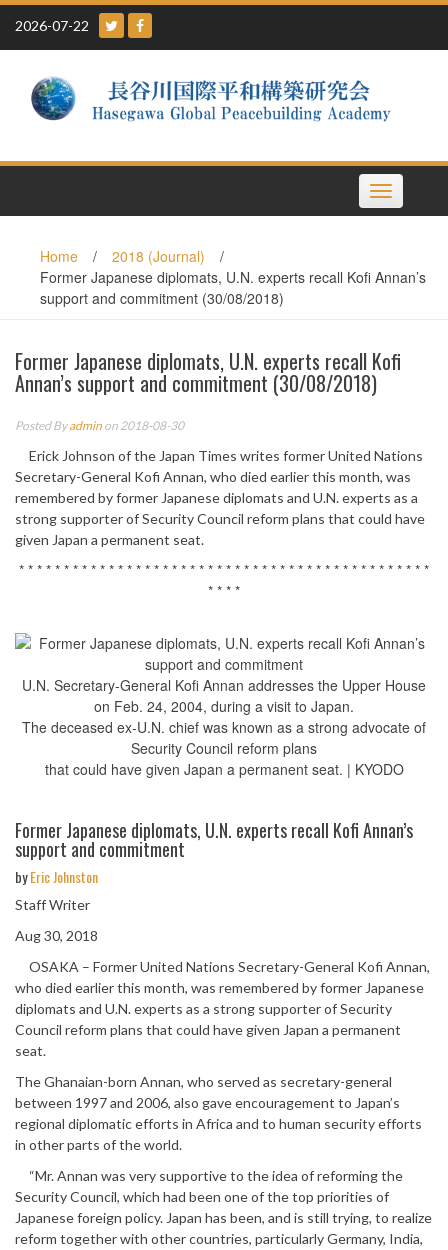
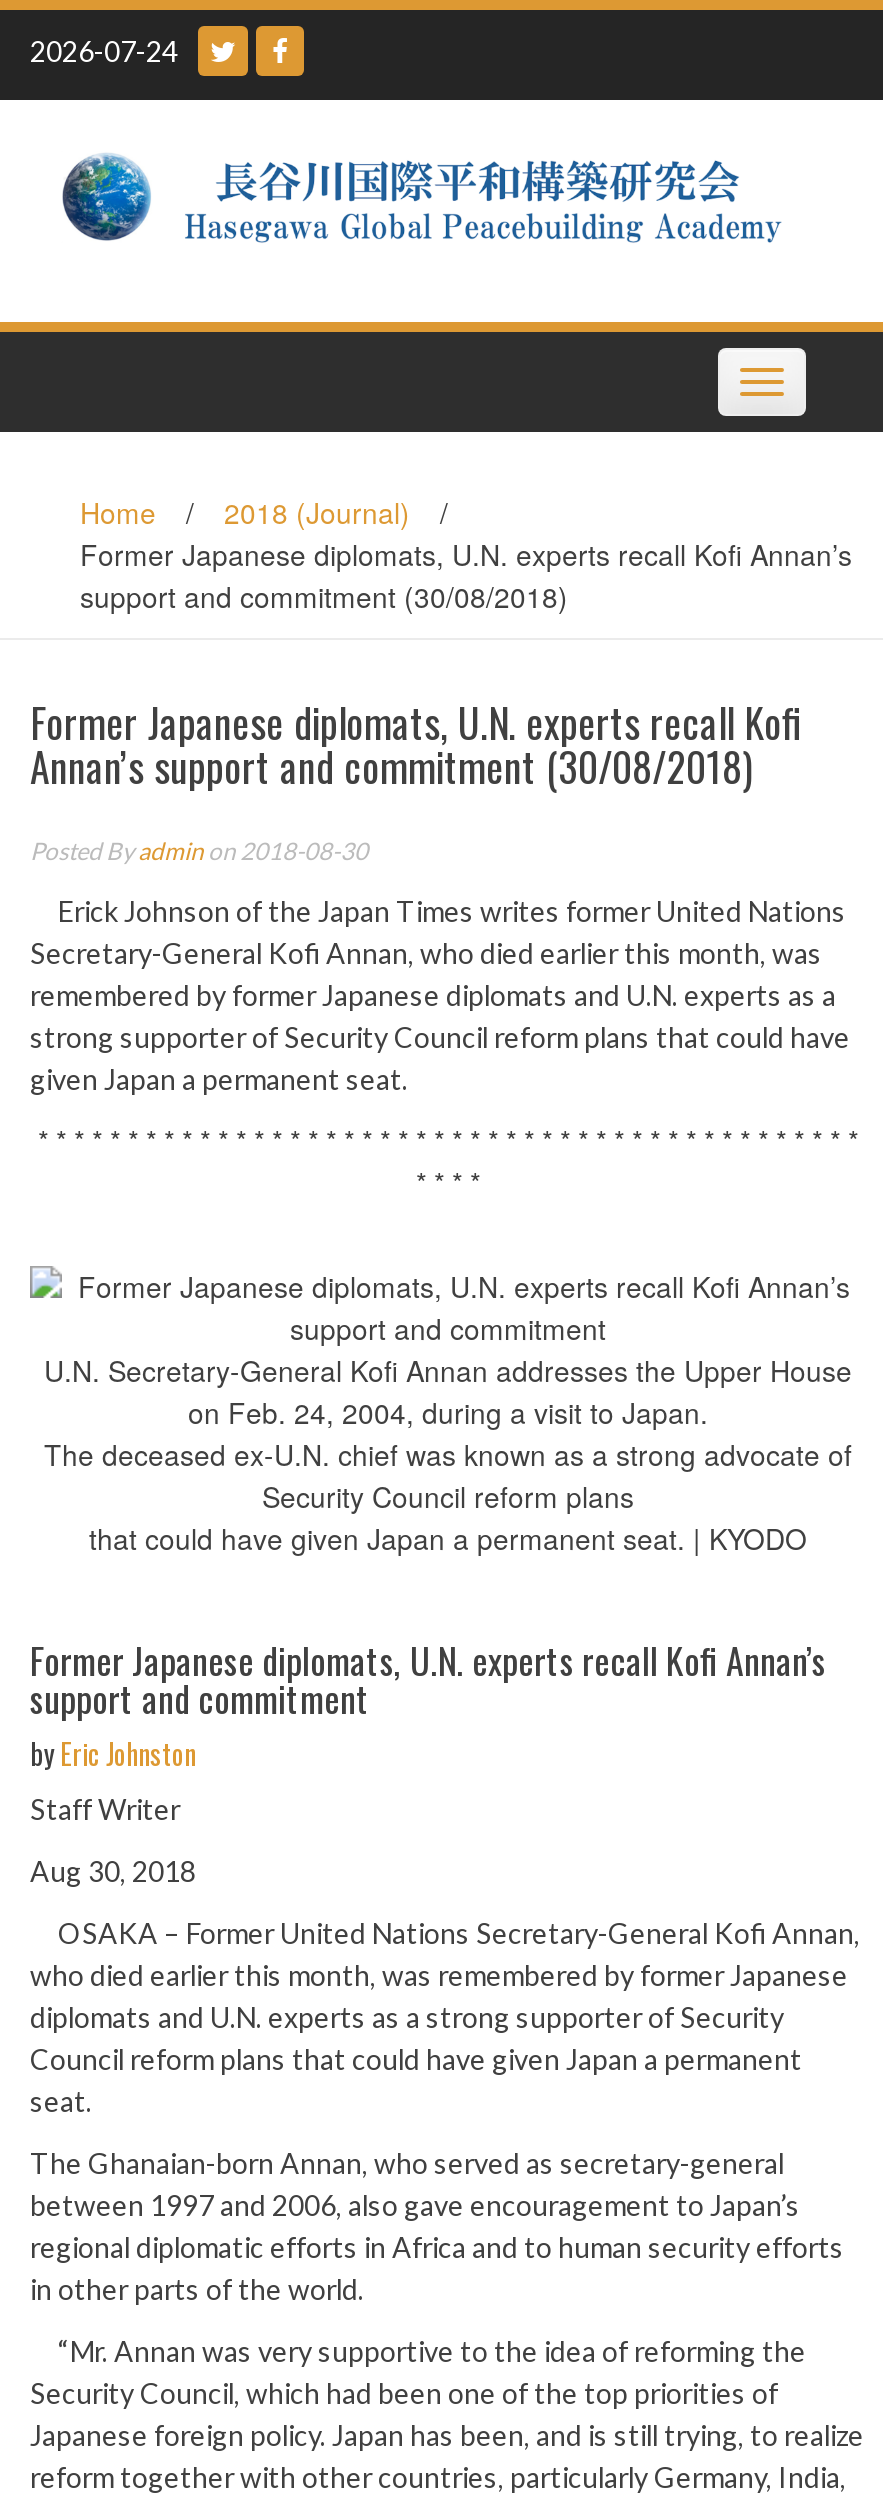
- 2026-07-22
+ 2026-07-24
